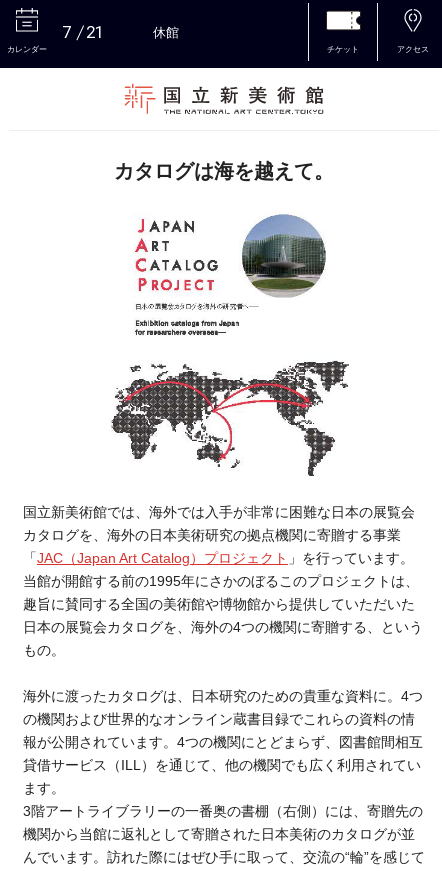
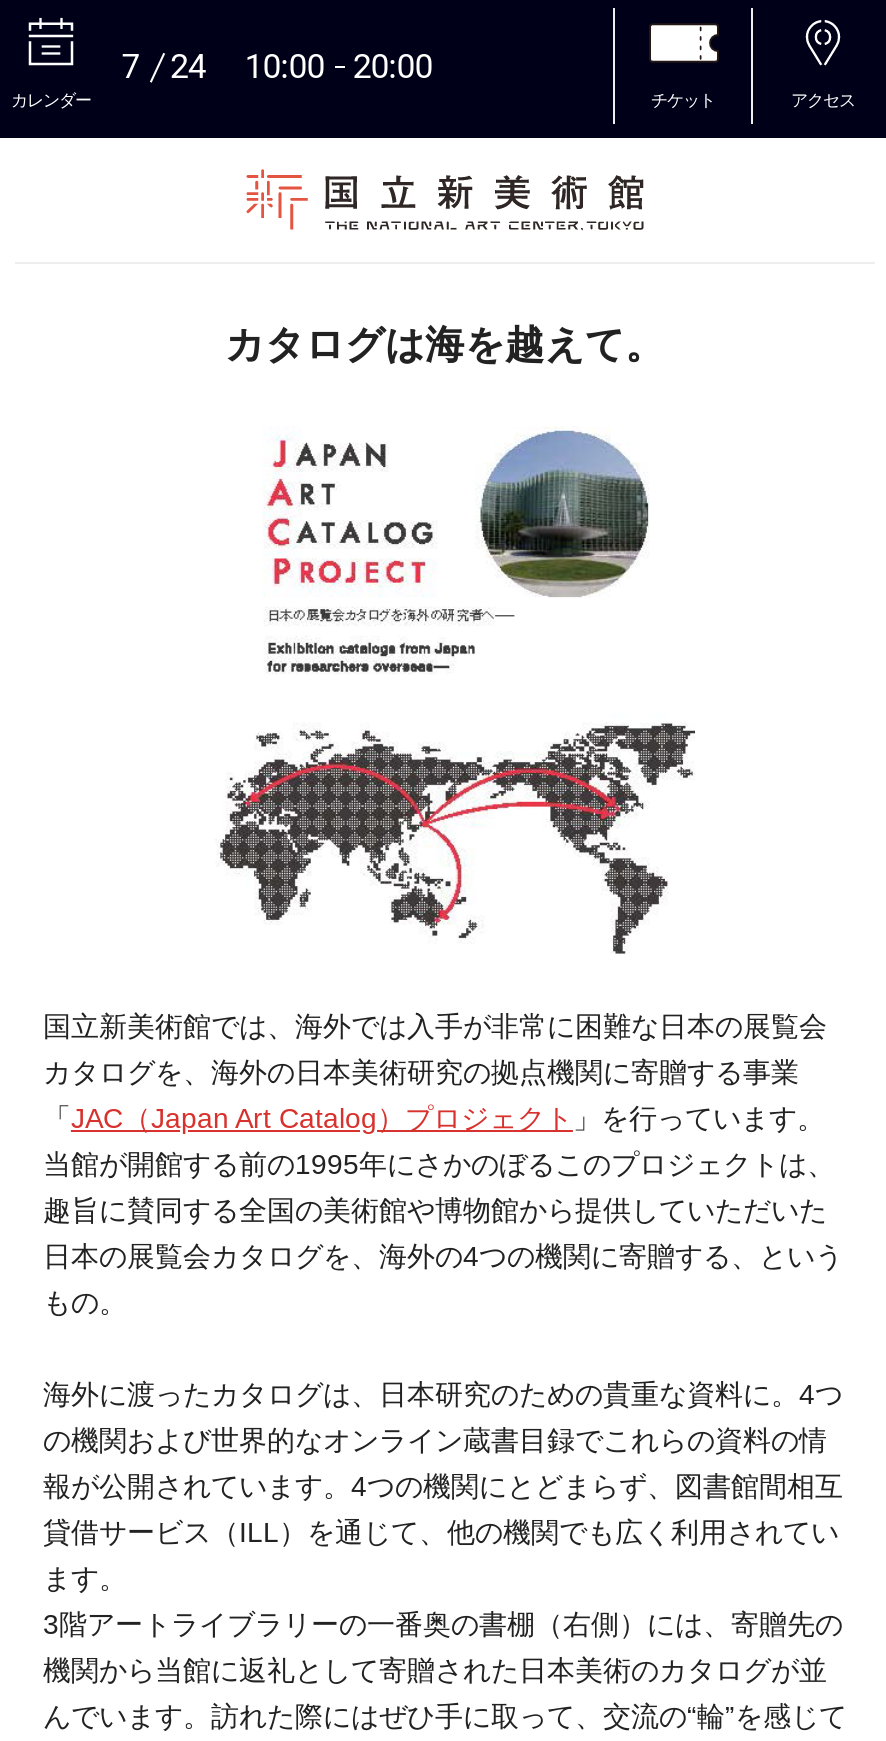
- 21
- 休館
+ 24
+ 10:00
+ 20:00
